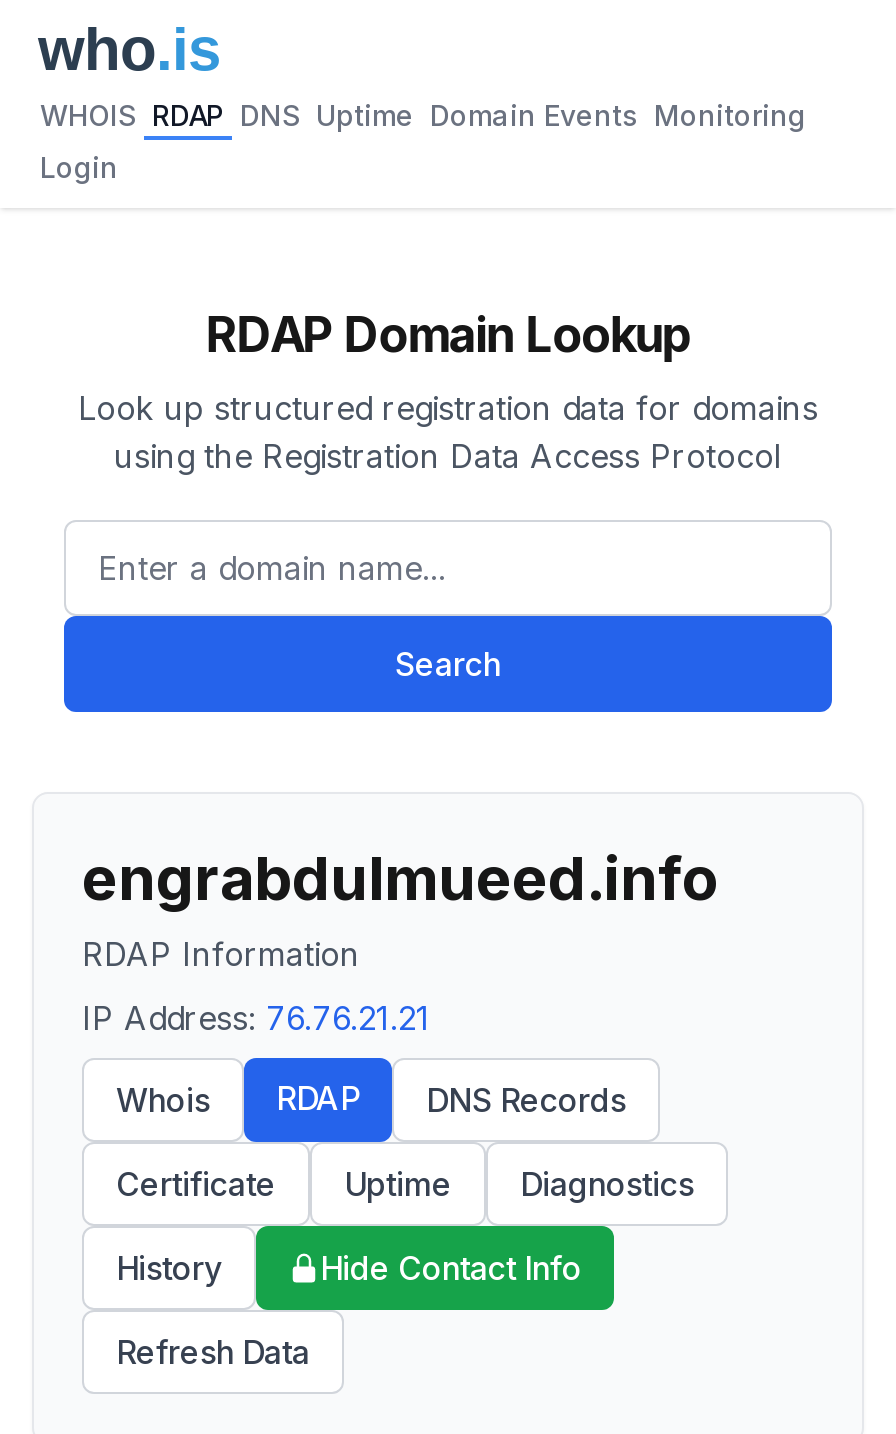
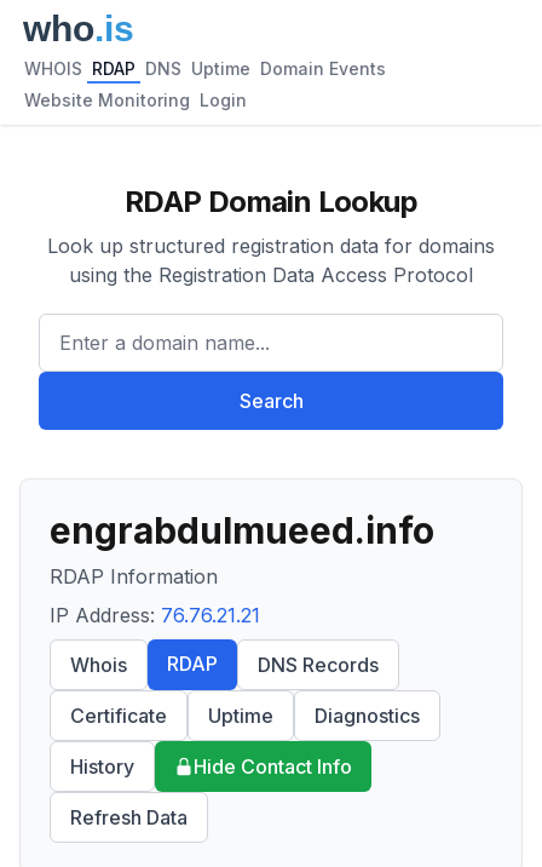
- WHOIS RDAP DNS Uptime Domain Events Monitoring
+ WHOIS RDAP DNS Uptime Domain Events

- Login
+ Website Monitoring Login
